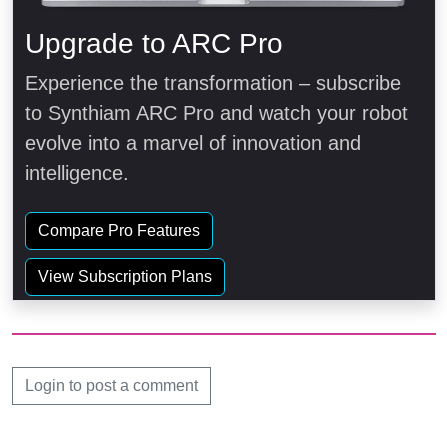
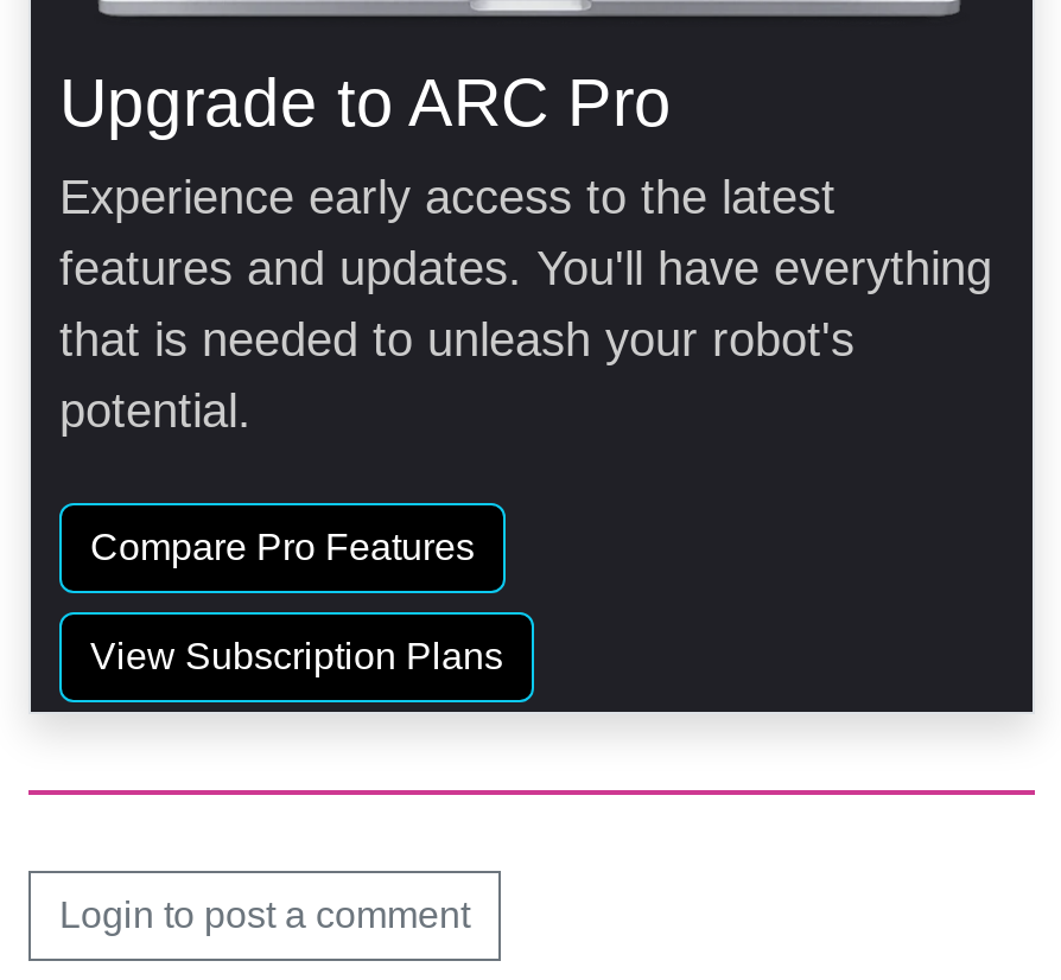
- Experience the transformation – subscribe
- to Synthiam ARC Pro and watch your robot
- evolve into a marvel of innovation and
- intelligence.
+ Experience early access to the latest
+ features and updates. You'll have everything
+ that is needed to unleash your robot's
+ potential.
